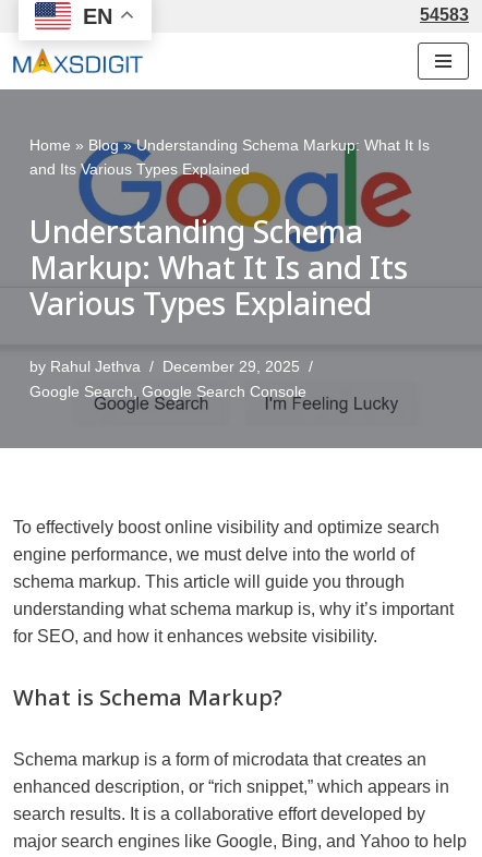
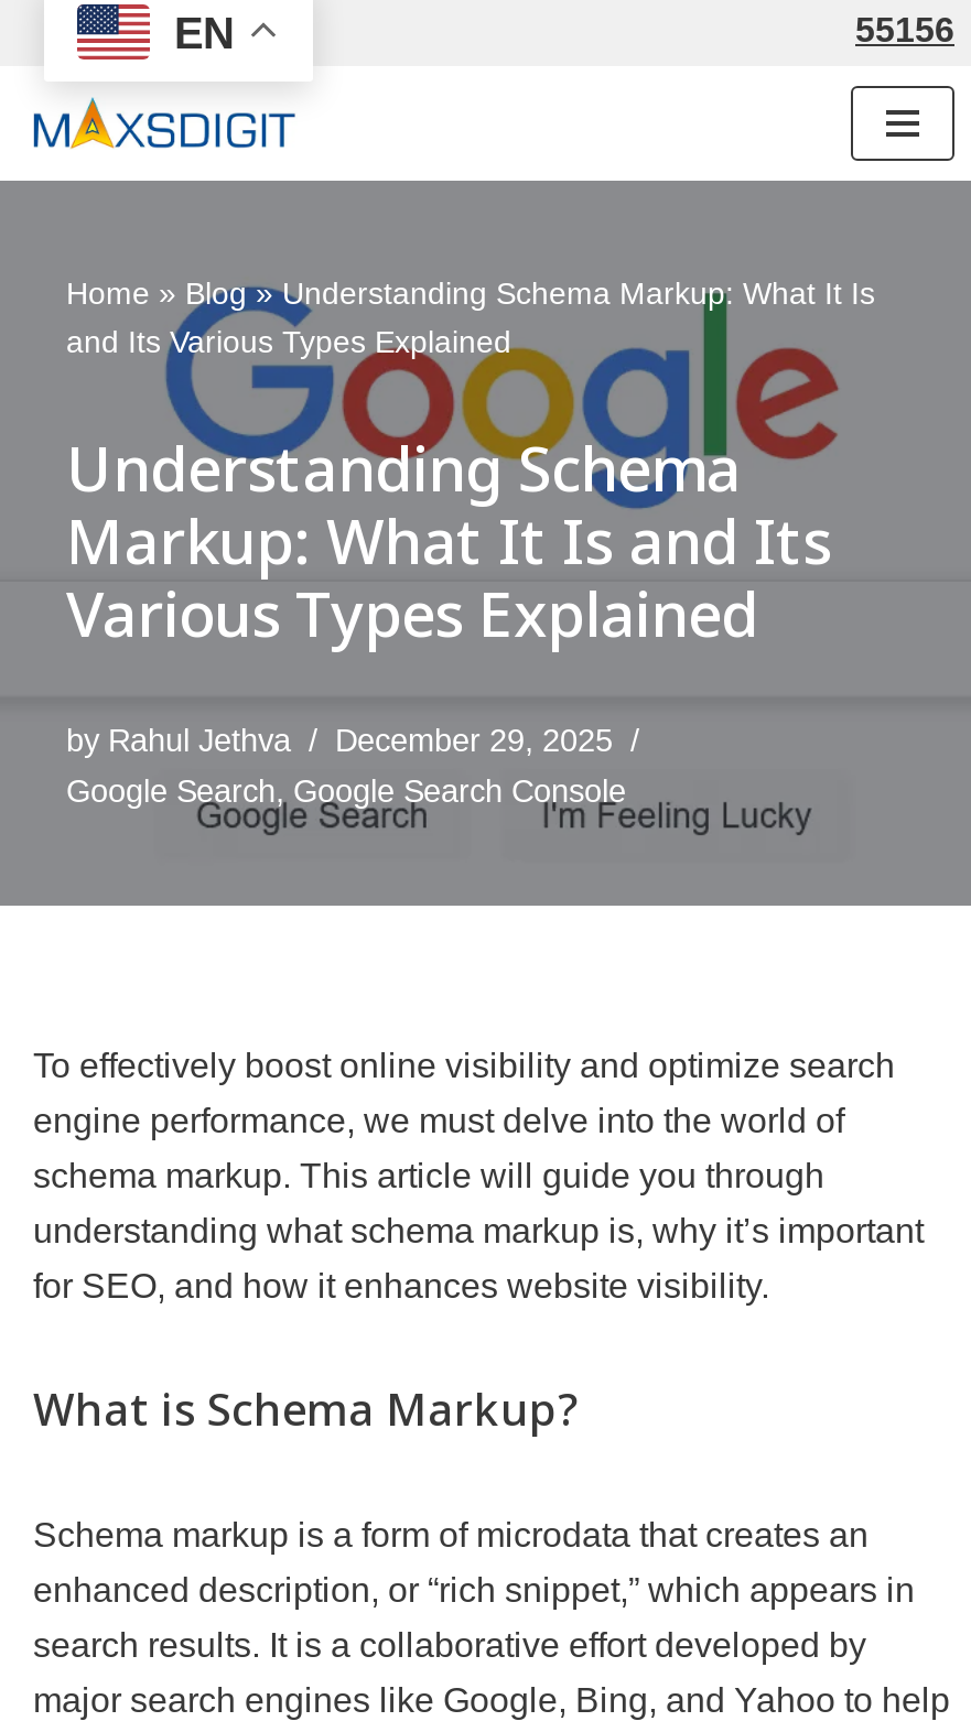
- 54583
+ 55156
